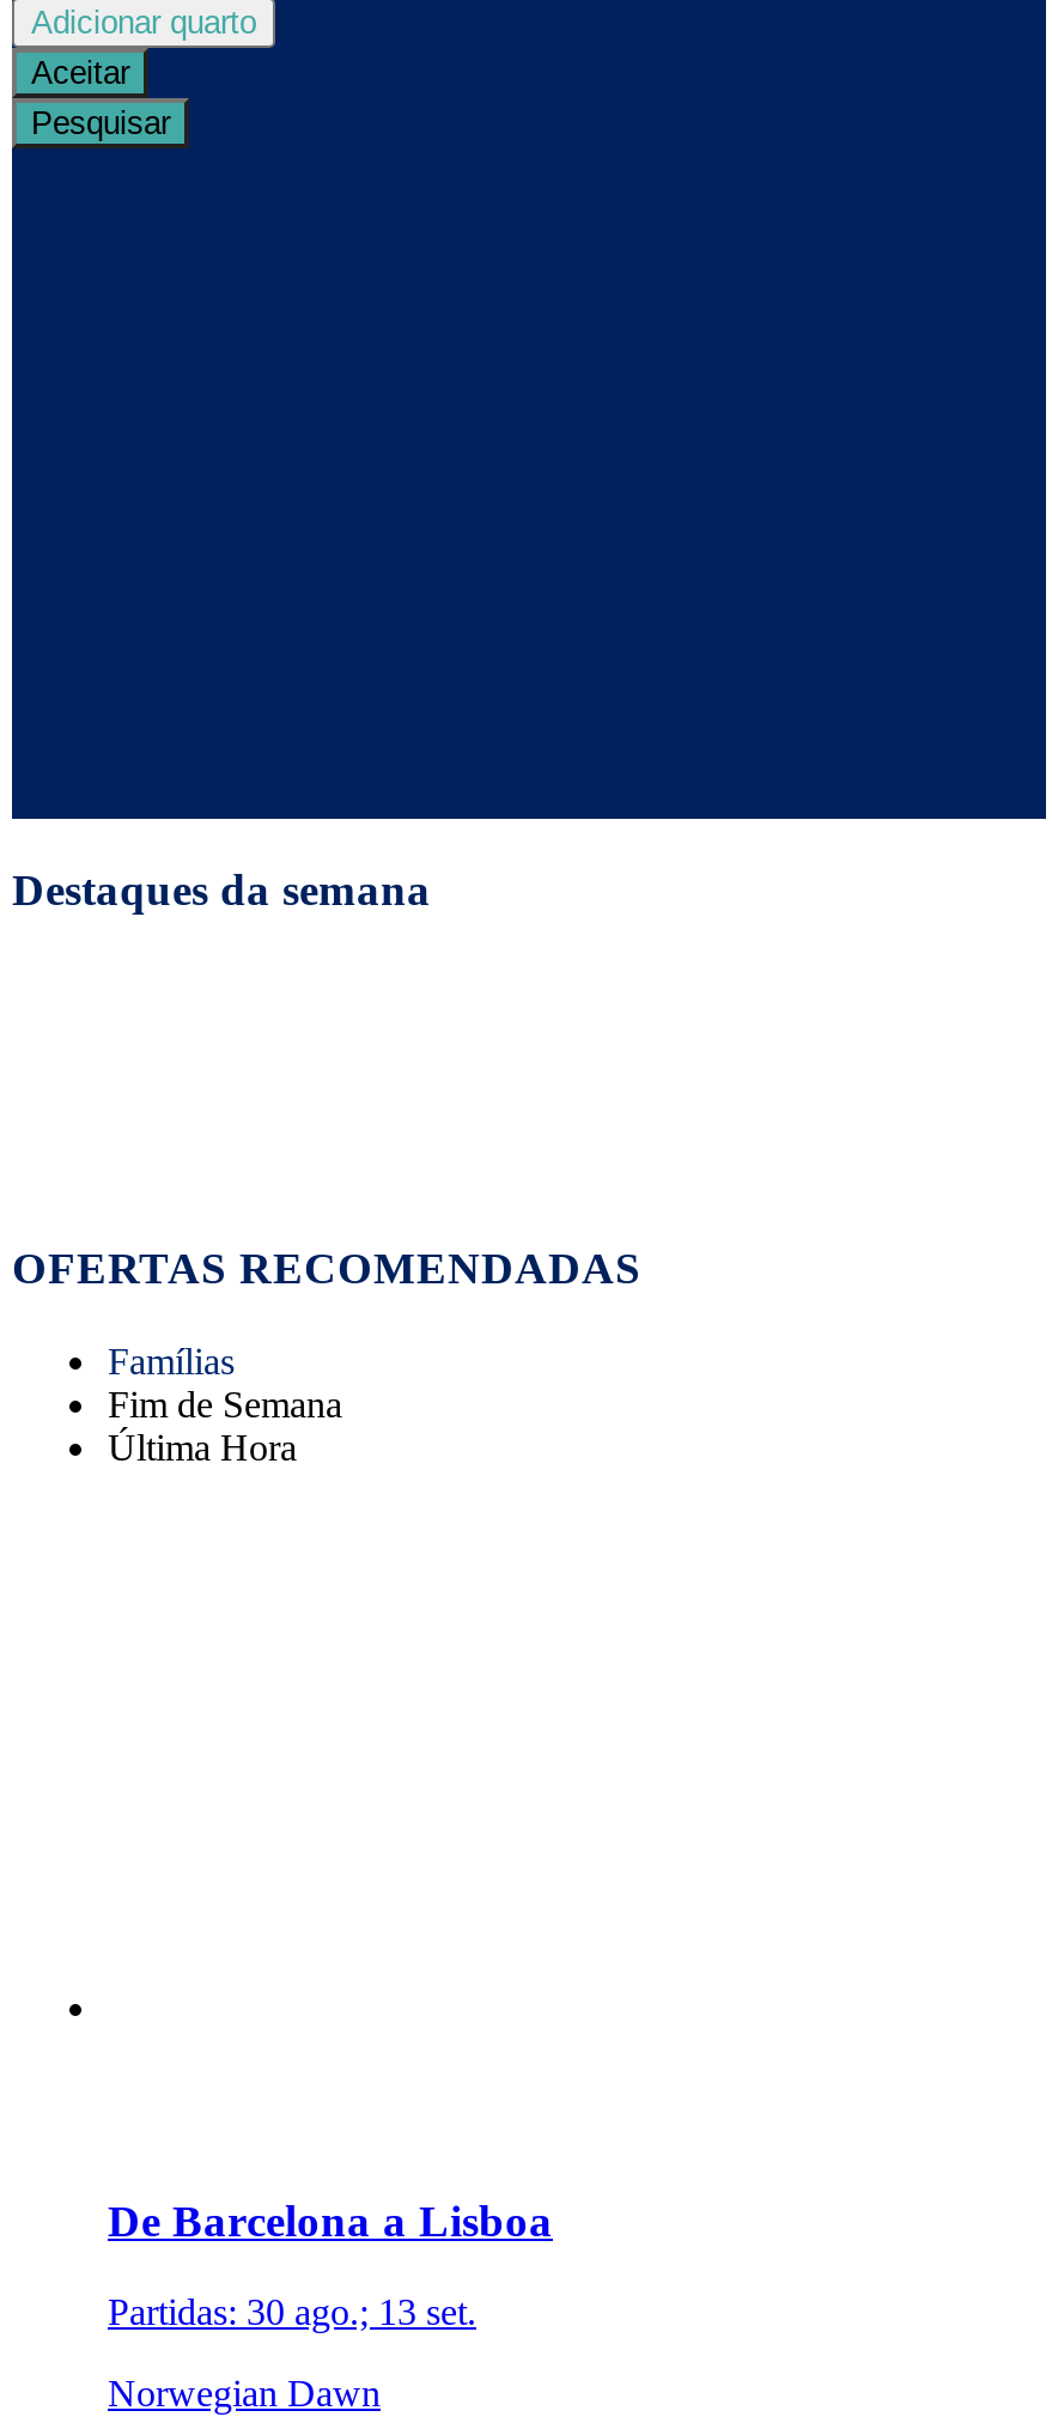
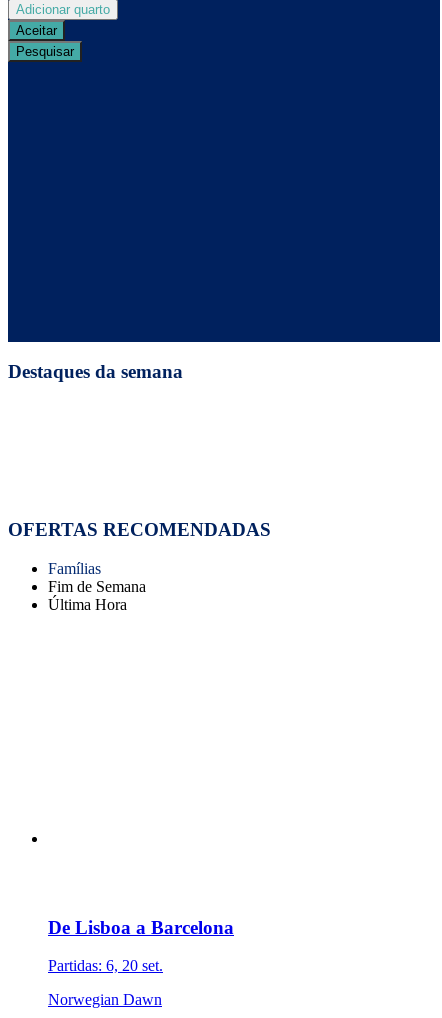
- De Barcelona a Lisboa
+ De Lisboa a Barcelona

- Partidas: 30 ago.; 13 set.
+ Partidas: 6, 20 set.
